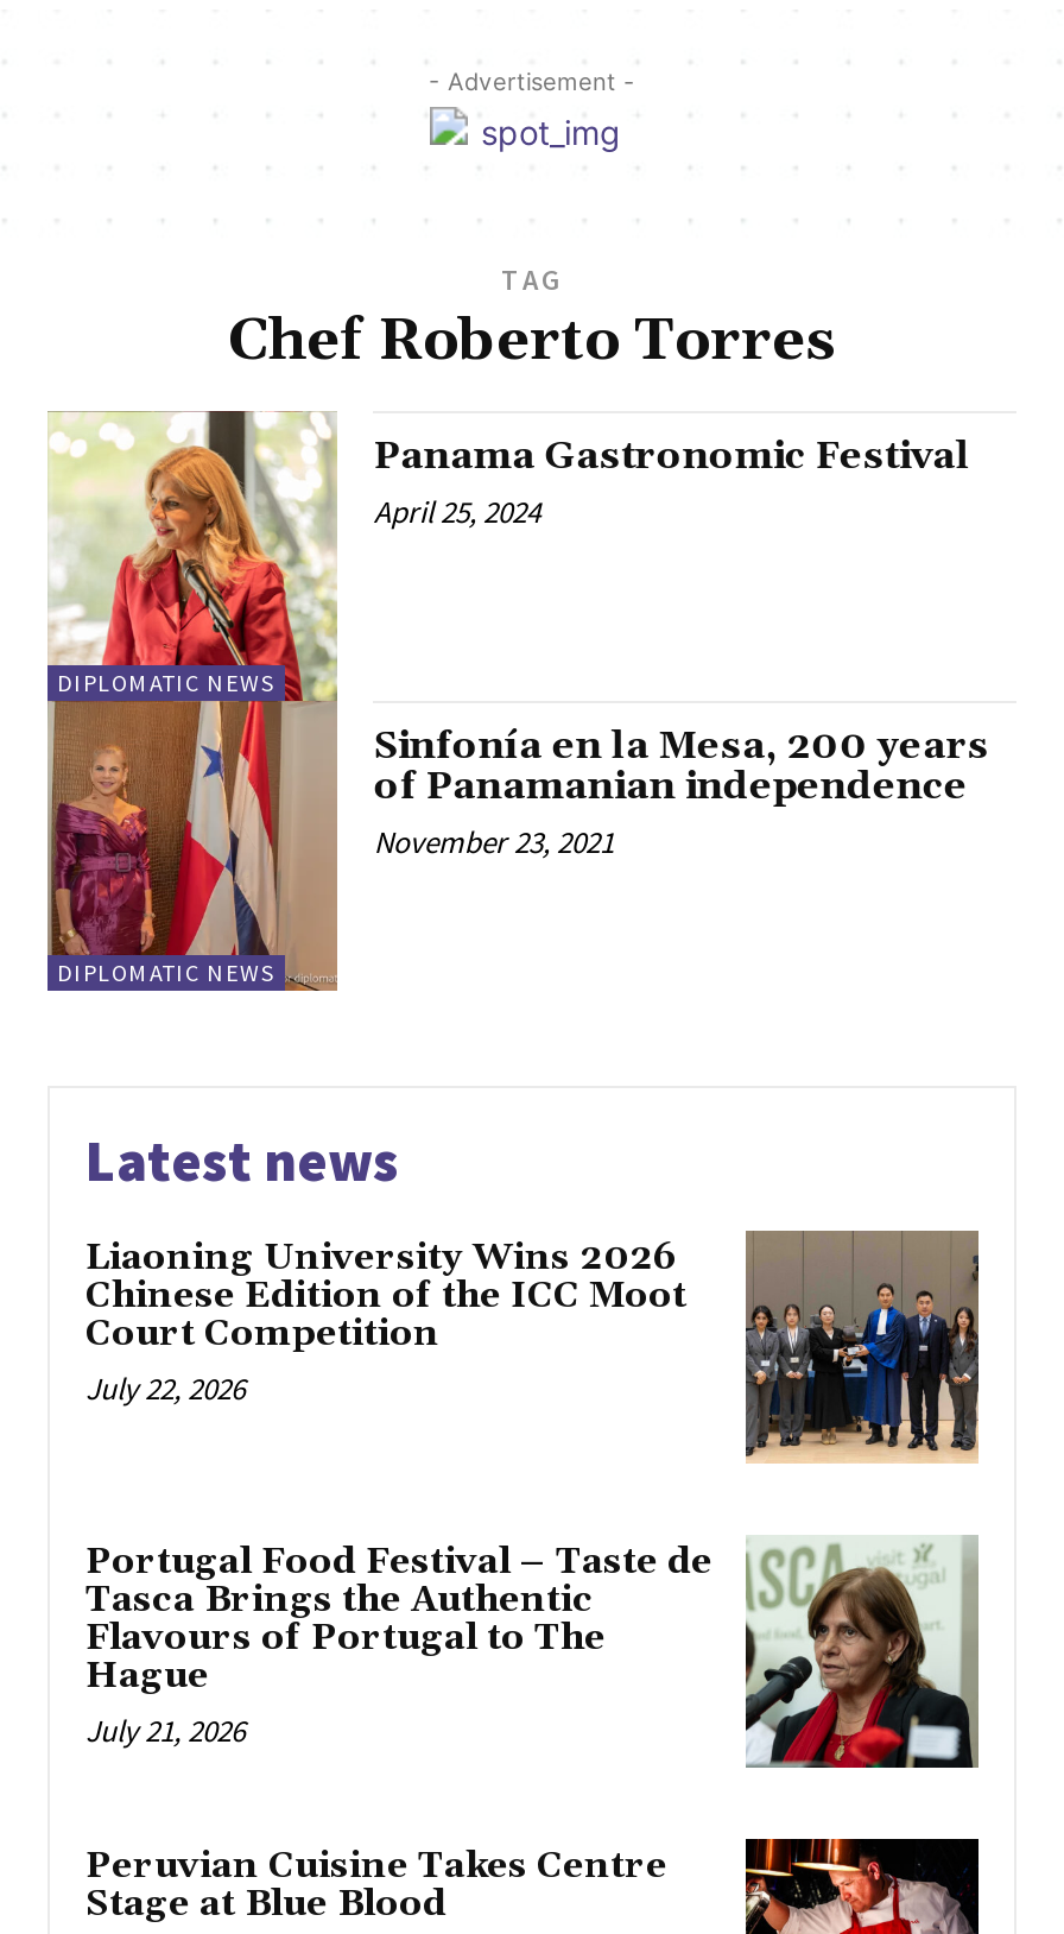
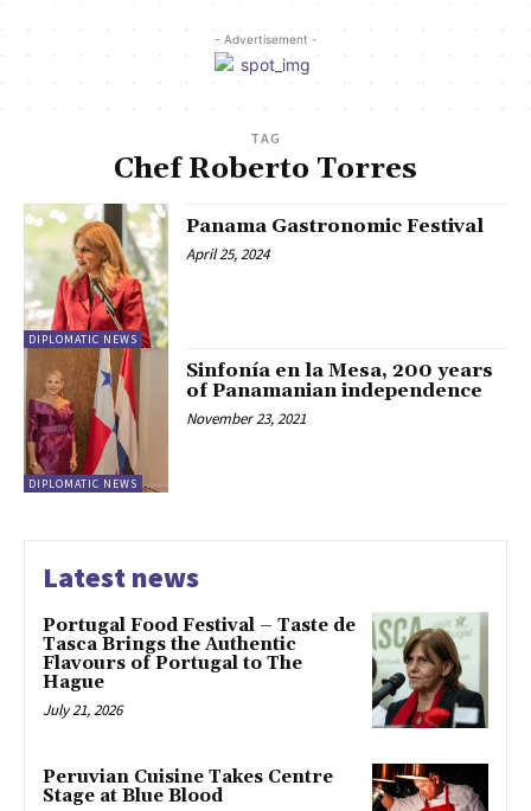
- [image]
- Liaoning University Wins 2026
- Chinese Edition of the ICC Moot
- Court Competition
- July 22, 2026
